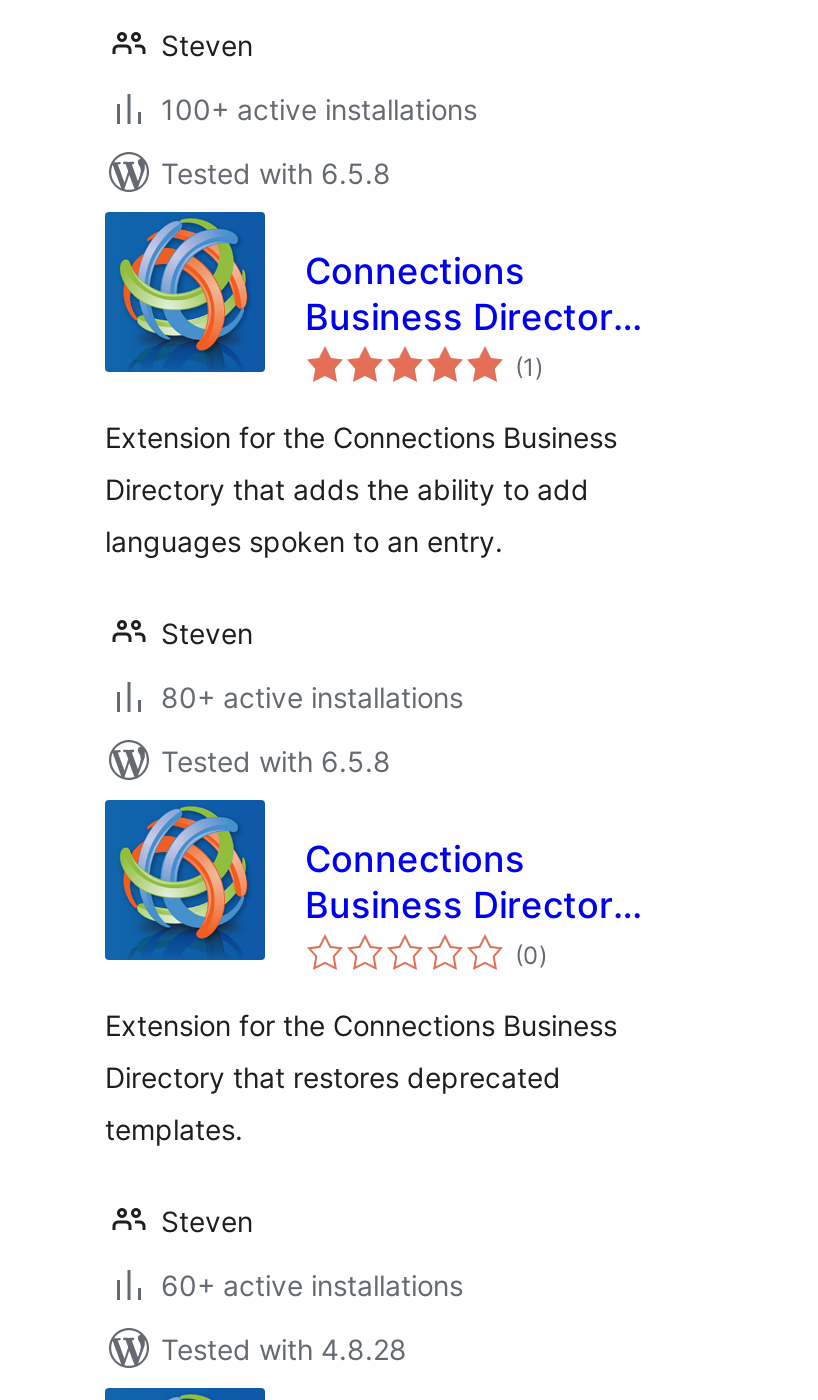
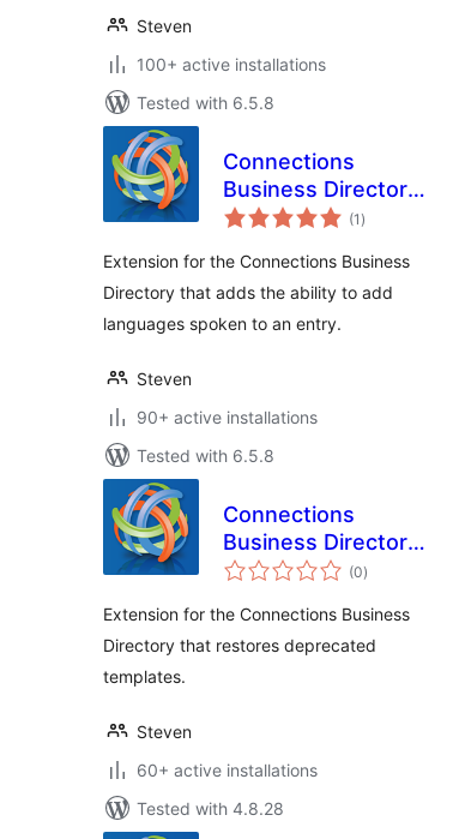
- 80+ active installations
+ 90+ active installations
